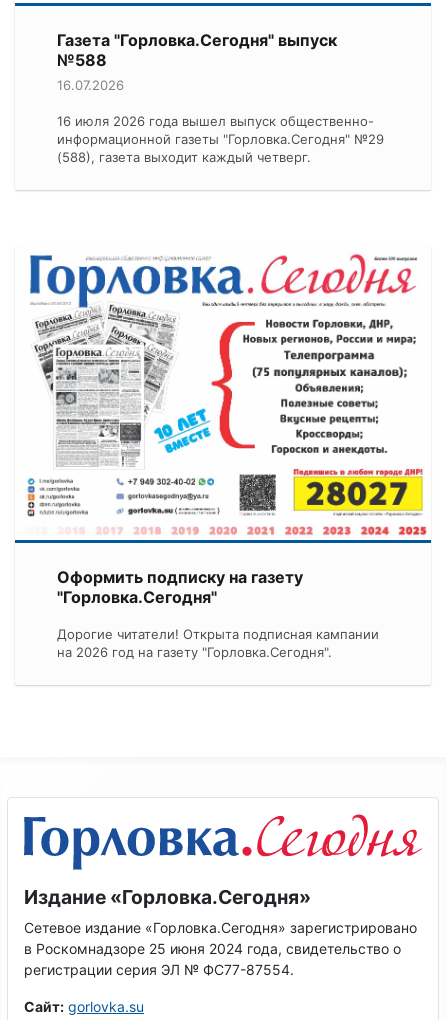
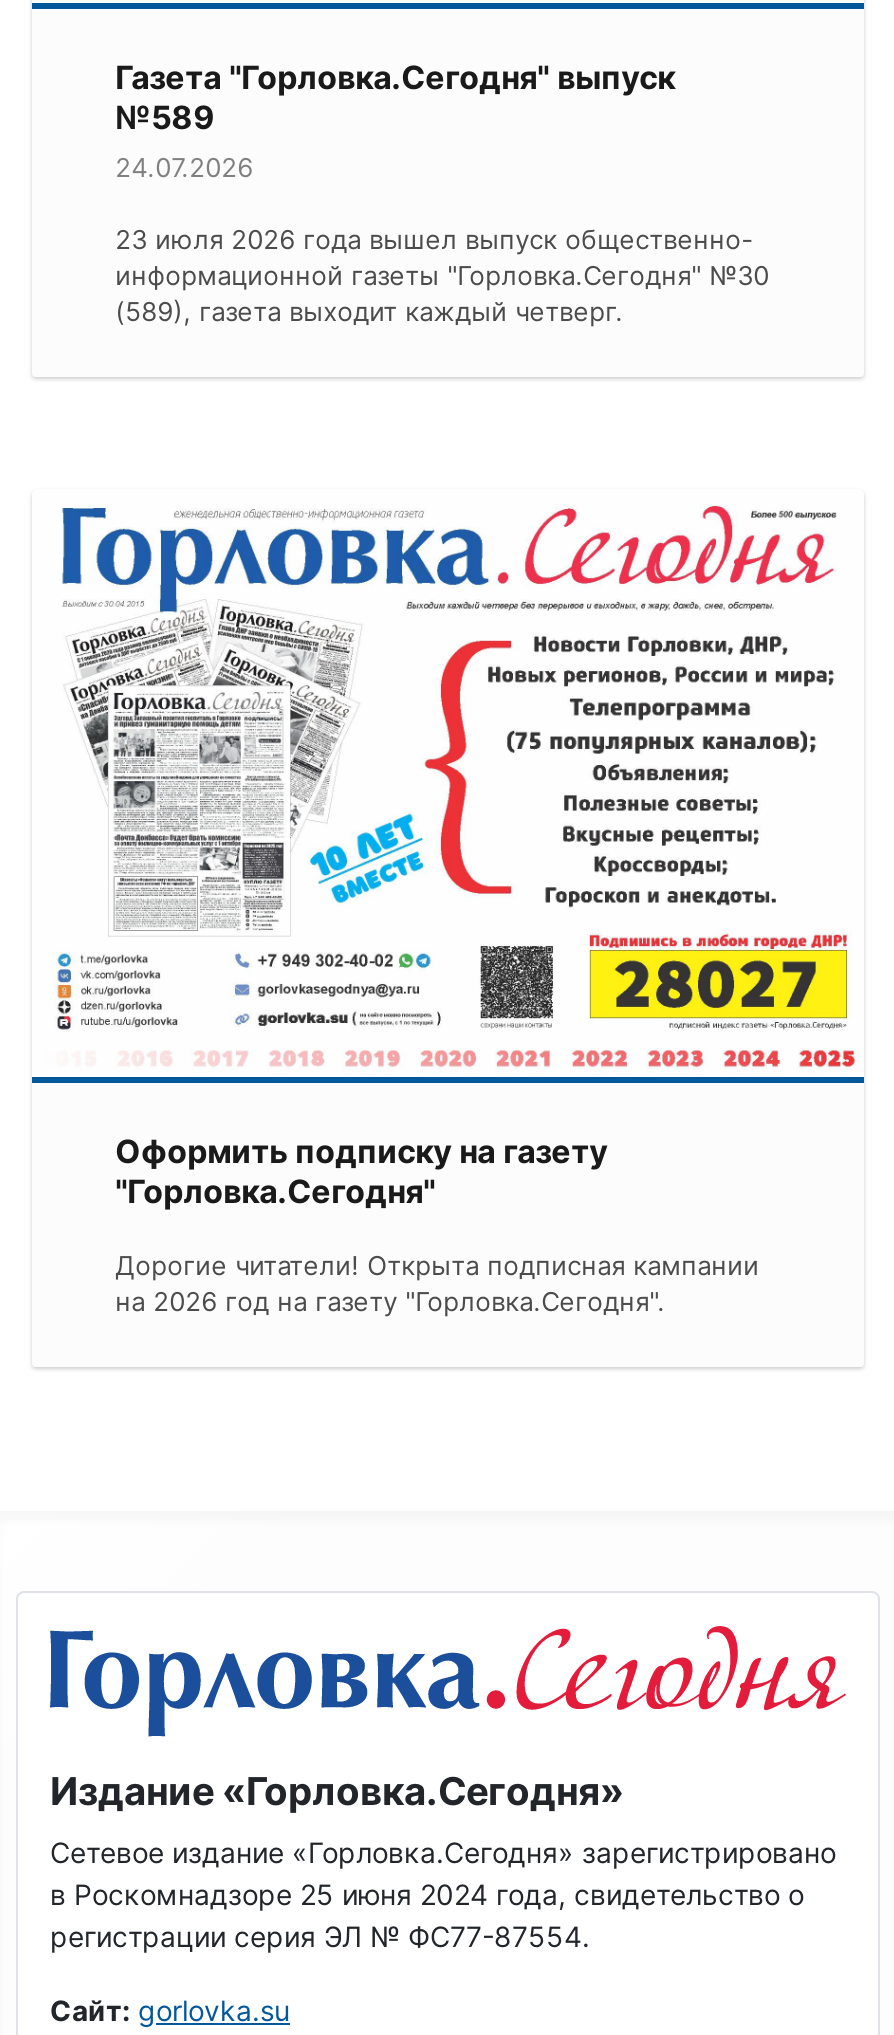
- №588
+ №589

- 16.07.2026
+ 24.07.2026

- 16 июля 2026 года вышел выпуск общественно-
+ 23 июля 2026 года вышел выпуск общественно-

- информационной газеты "Горловка.Сегодня" №29
+ информационной газеты "Горловка.Сегодня" №30

- (588), газета выходит каждый четверг.
+ (589), газета выходит каждый четверг.
